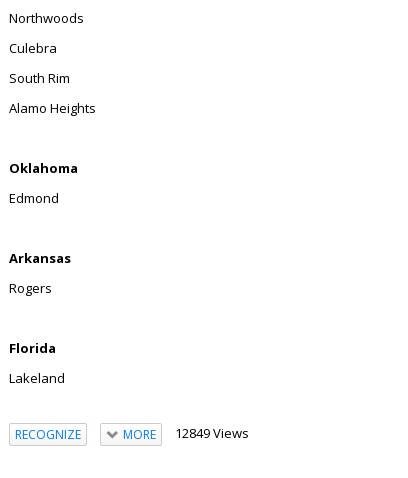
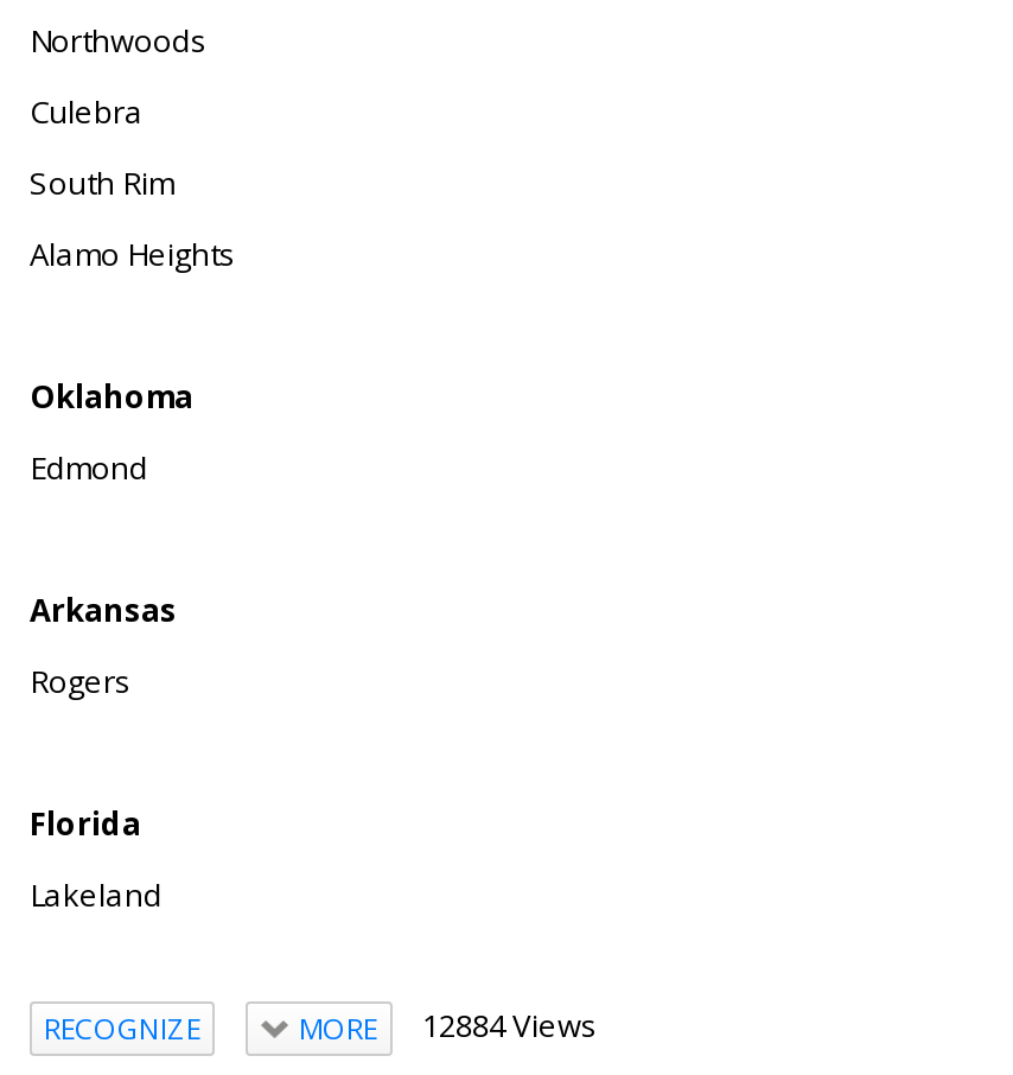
- MORE 12849 Views
+ MORE 12884 Views
